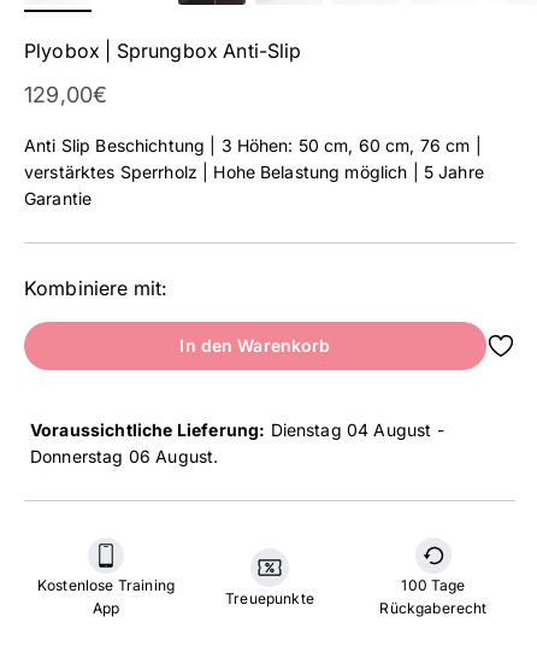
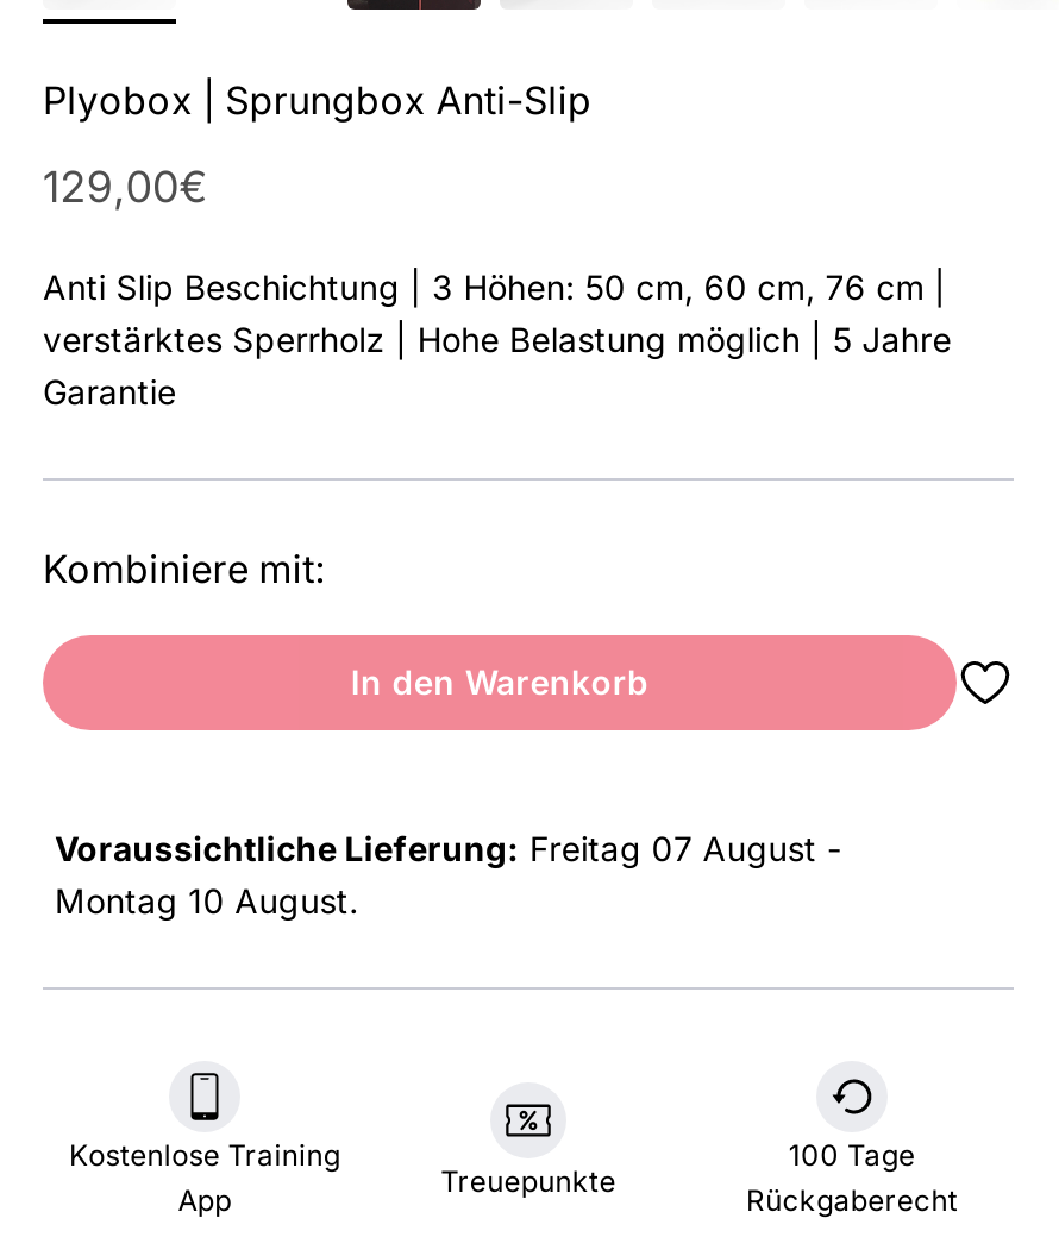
- Voraussichtliche Lieferung: Dienstag 04 August -
+ Voraussichtliche Lieferung: Freitag 07 August -

- Donnerstag 06 August.
+ Montag 10 August.
